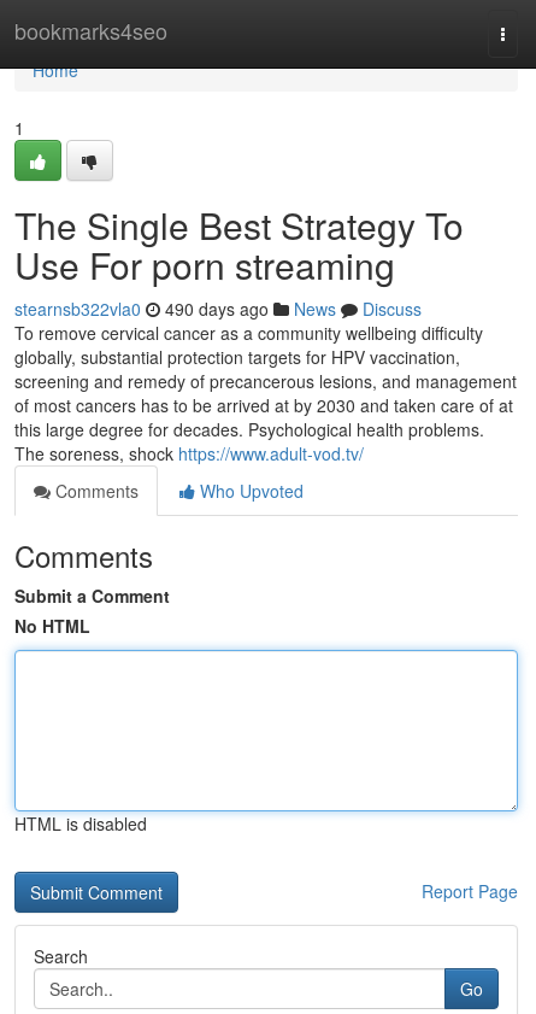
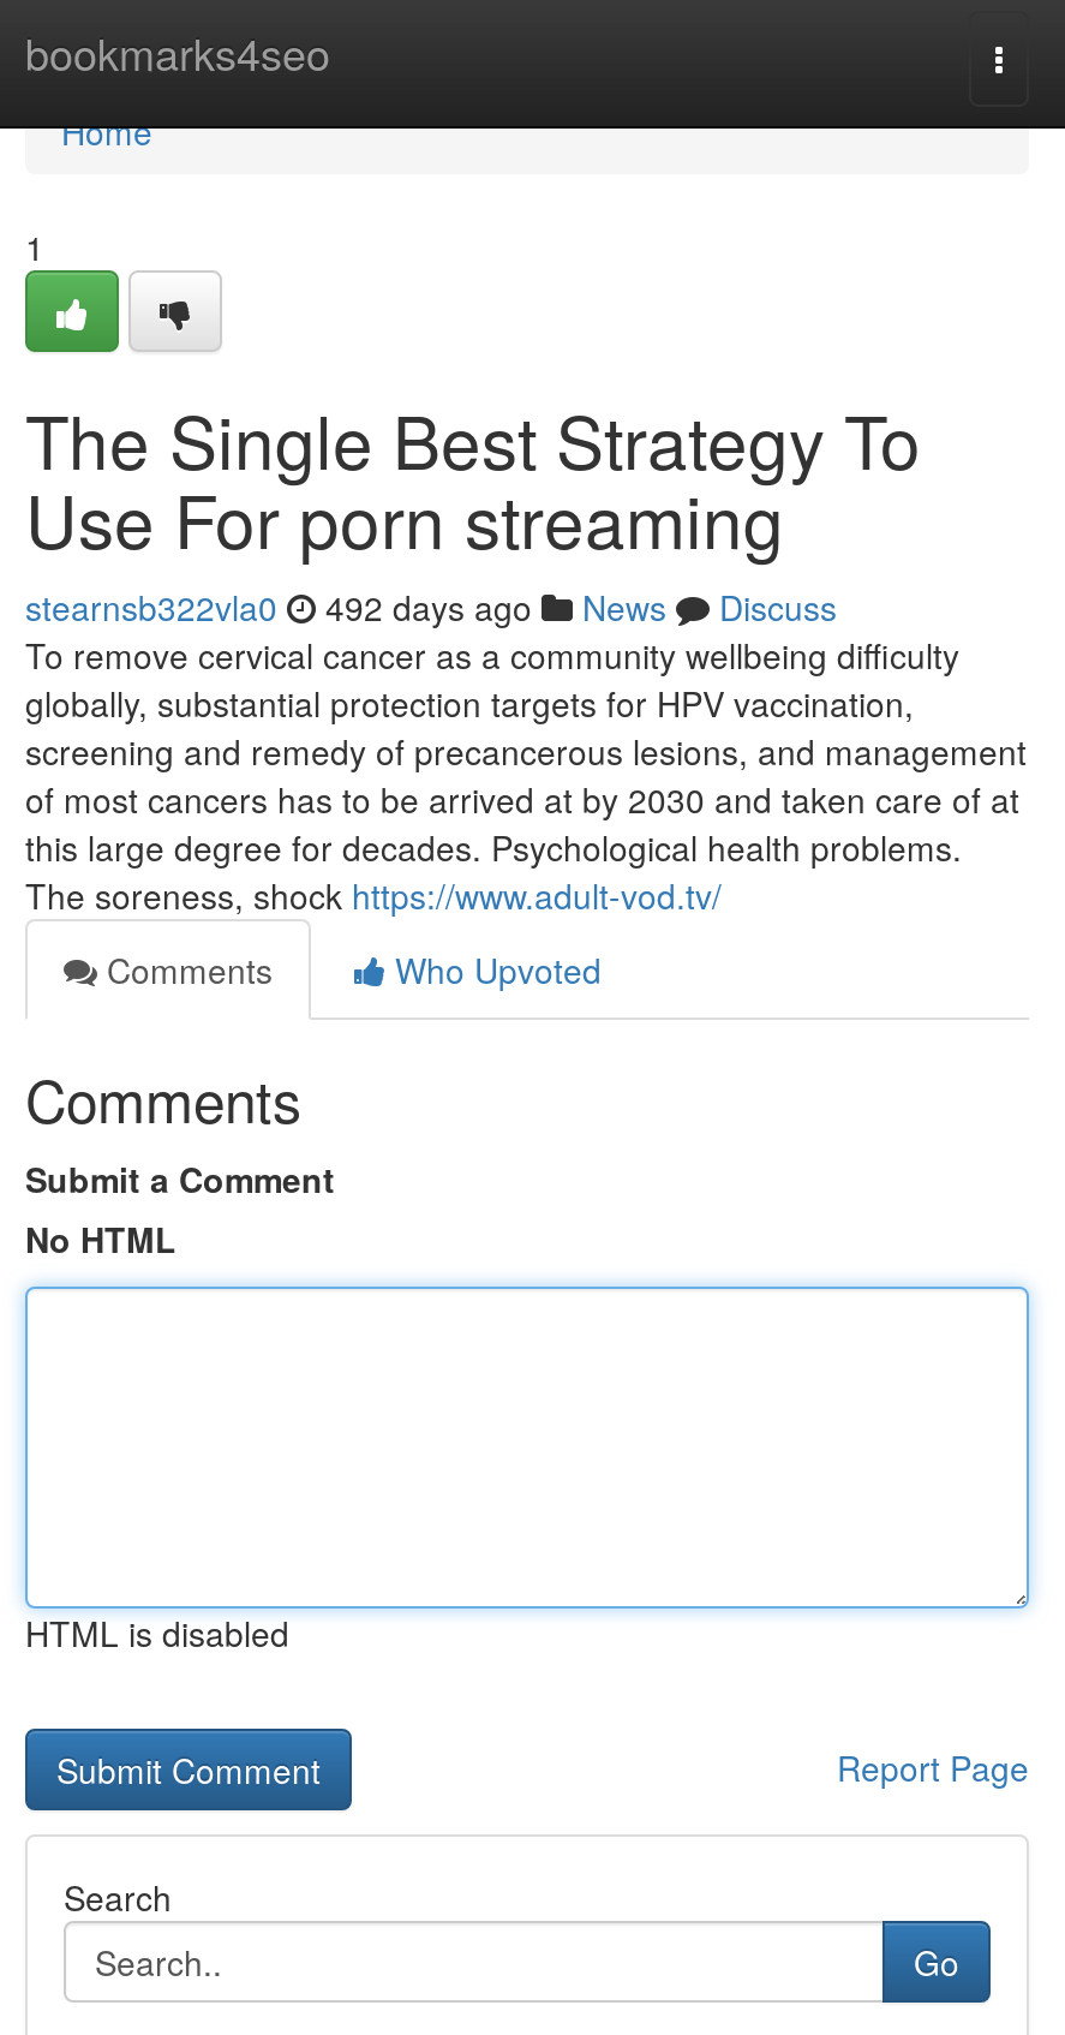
- stearnsb322vla0 490 days ago News Discuss
+ stearnsb322vla0 492 days ago News Discuss
